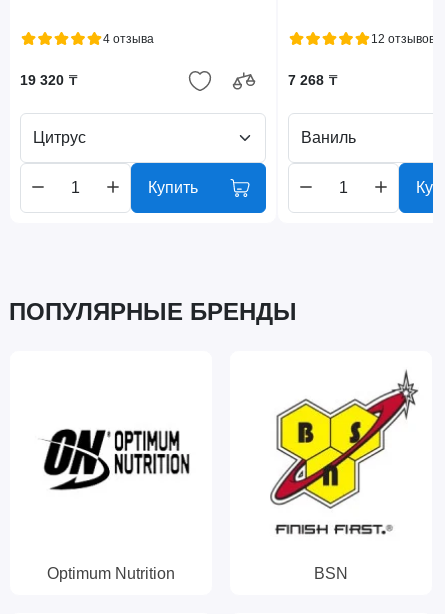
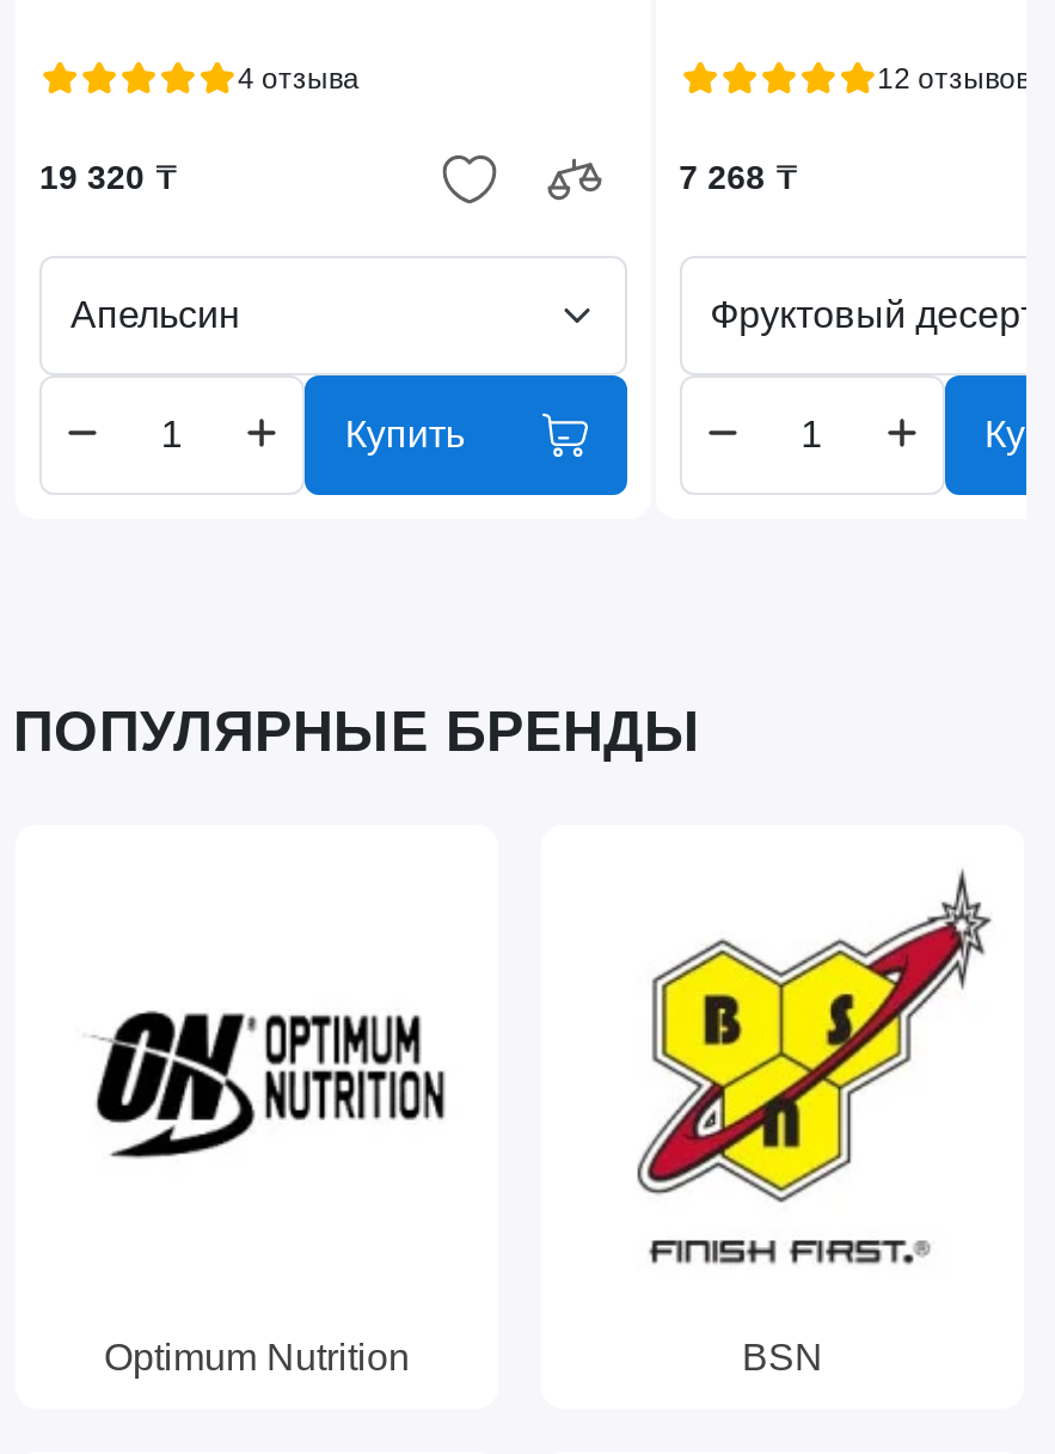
- Цитрус
+ Апельсин

- Ваниль
+ Фруктовый десерт
